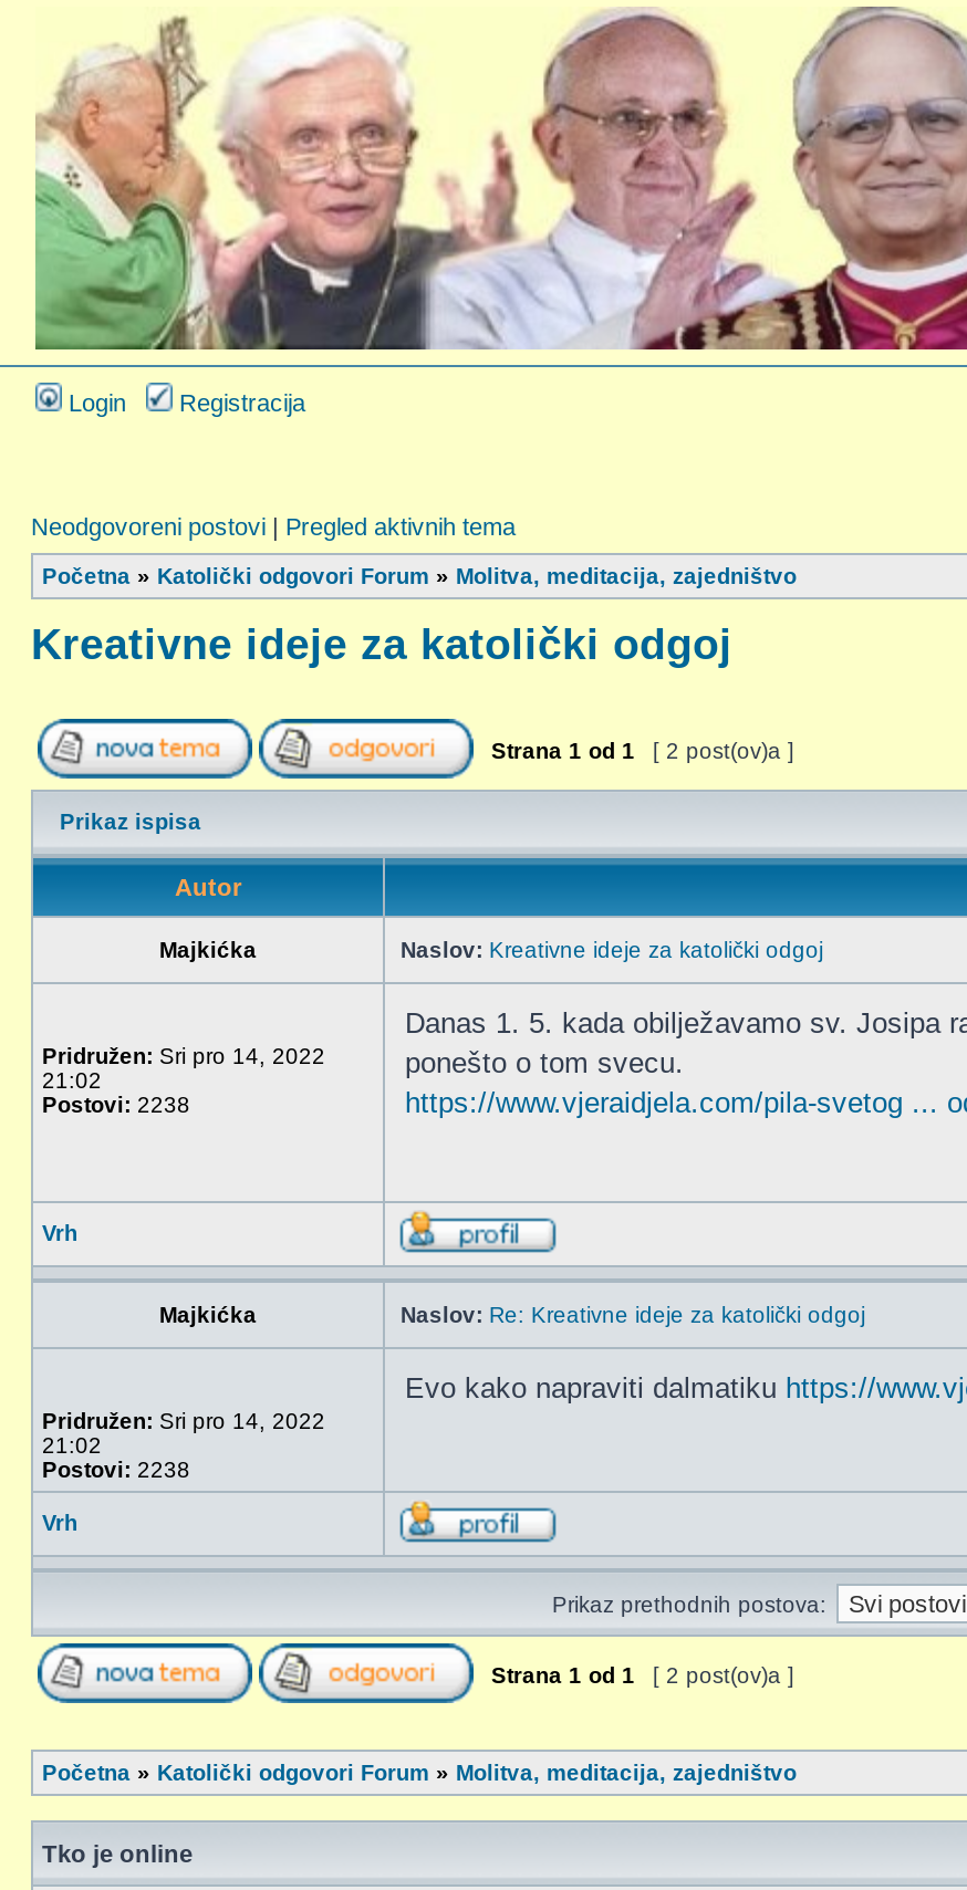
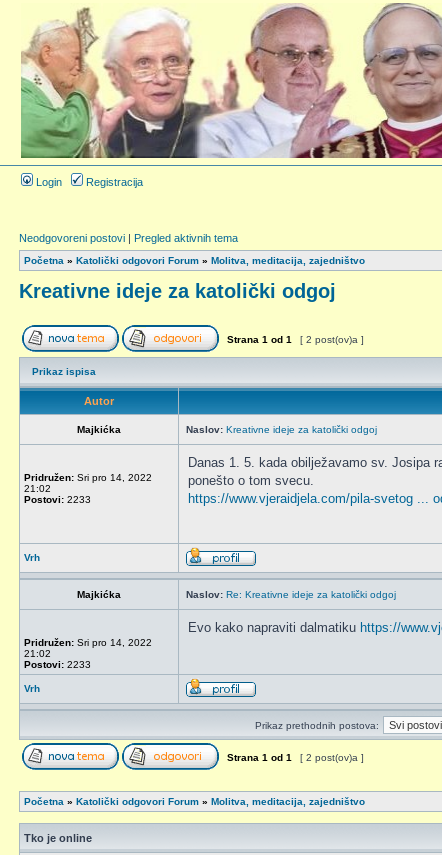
- Postovi: 2238
+ Postovi: 2233

- Postovi: 2238
+ Postovi: 2233
